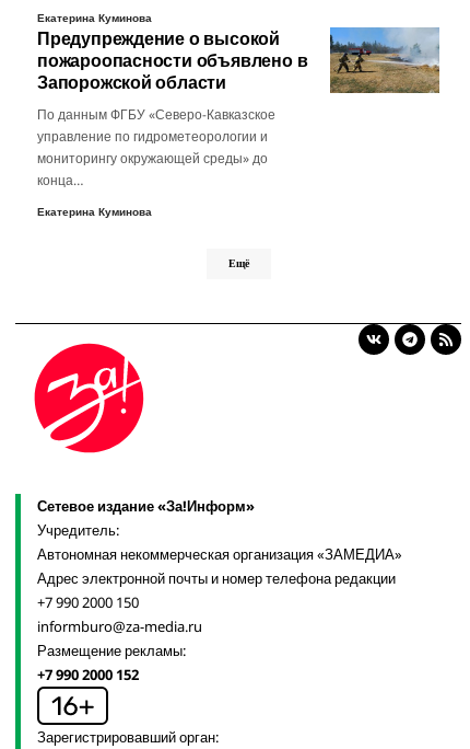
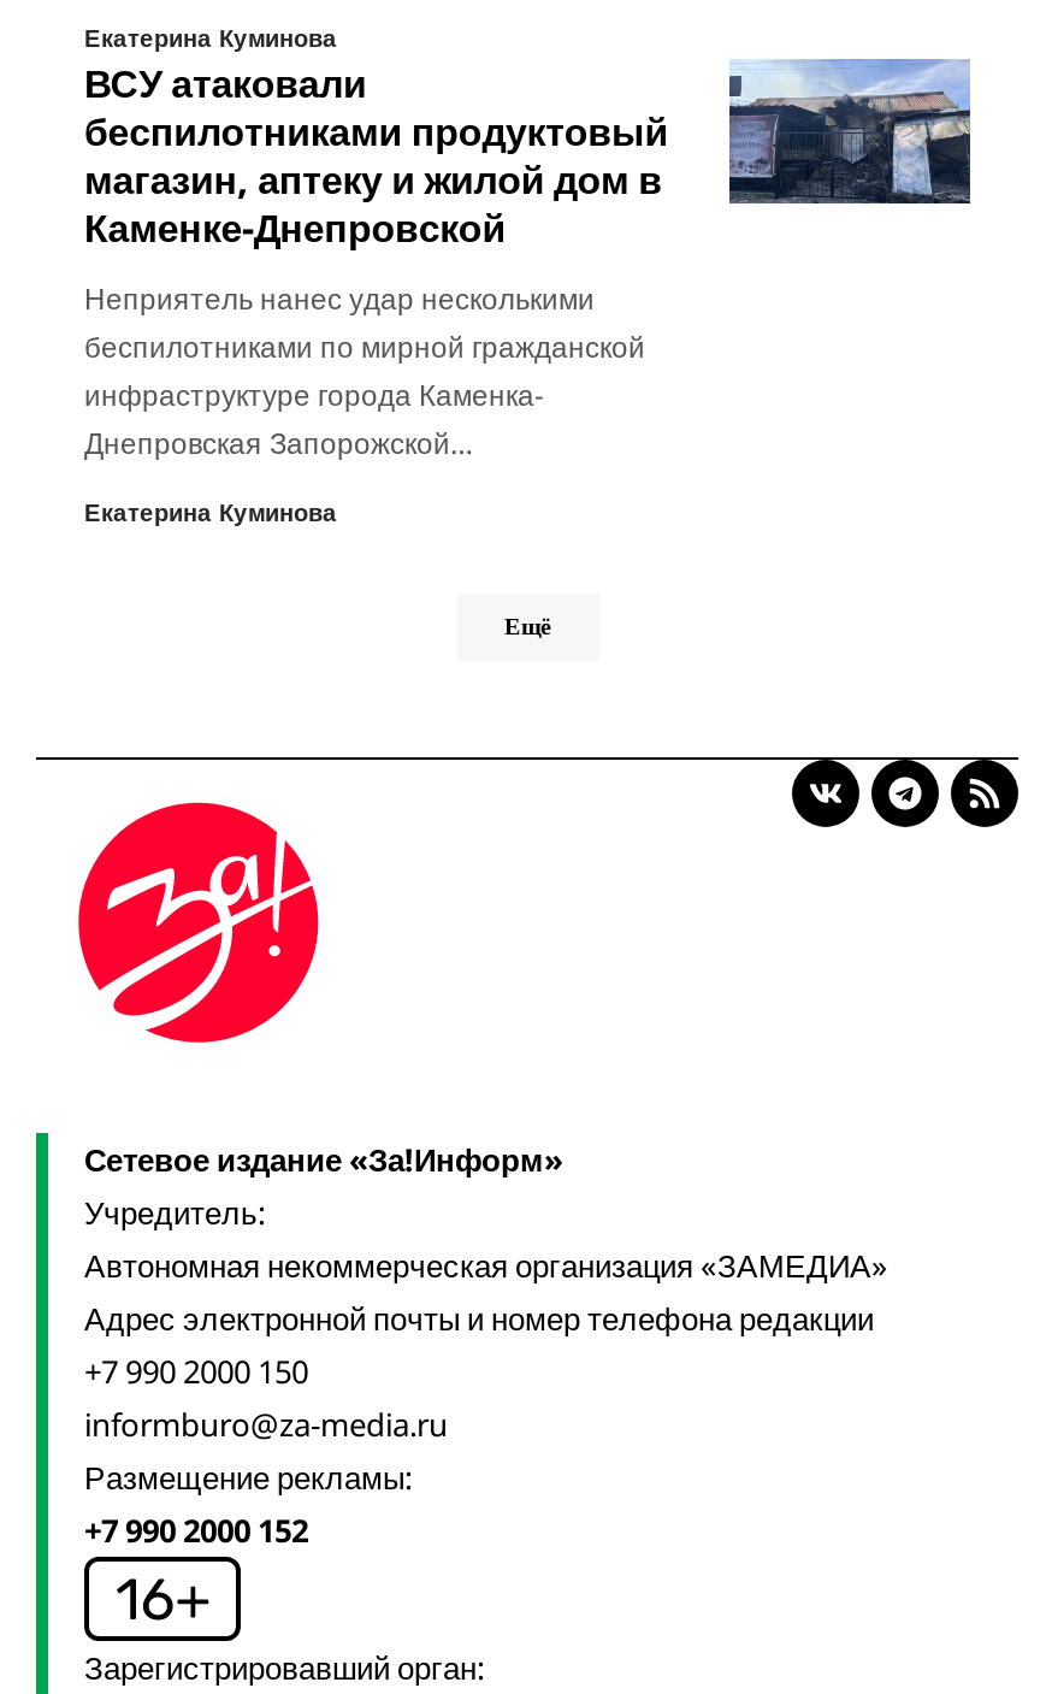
- [image]
- Предупреждение о высокой
- пожароопасности объявлено в
- Запорожской области
+ [image]
+ ВСУ атаковали
+ беспилотниками продуктовый
+ магазин, аптеку и жилой дом в
+ Каменке-Днепровской

- По данным ФГБУ «Северо-Кавказское
- управление по гидрометеорологии и
- мониторингу окружающей среды» до
- конца…
+ Неприятель нанес удар несколькими
+ беспилотниками по мирной гражданской
+ инфраструктуре города Каменка-
+ Днепровская Запорожской…
